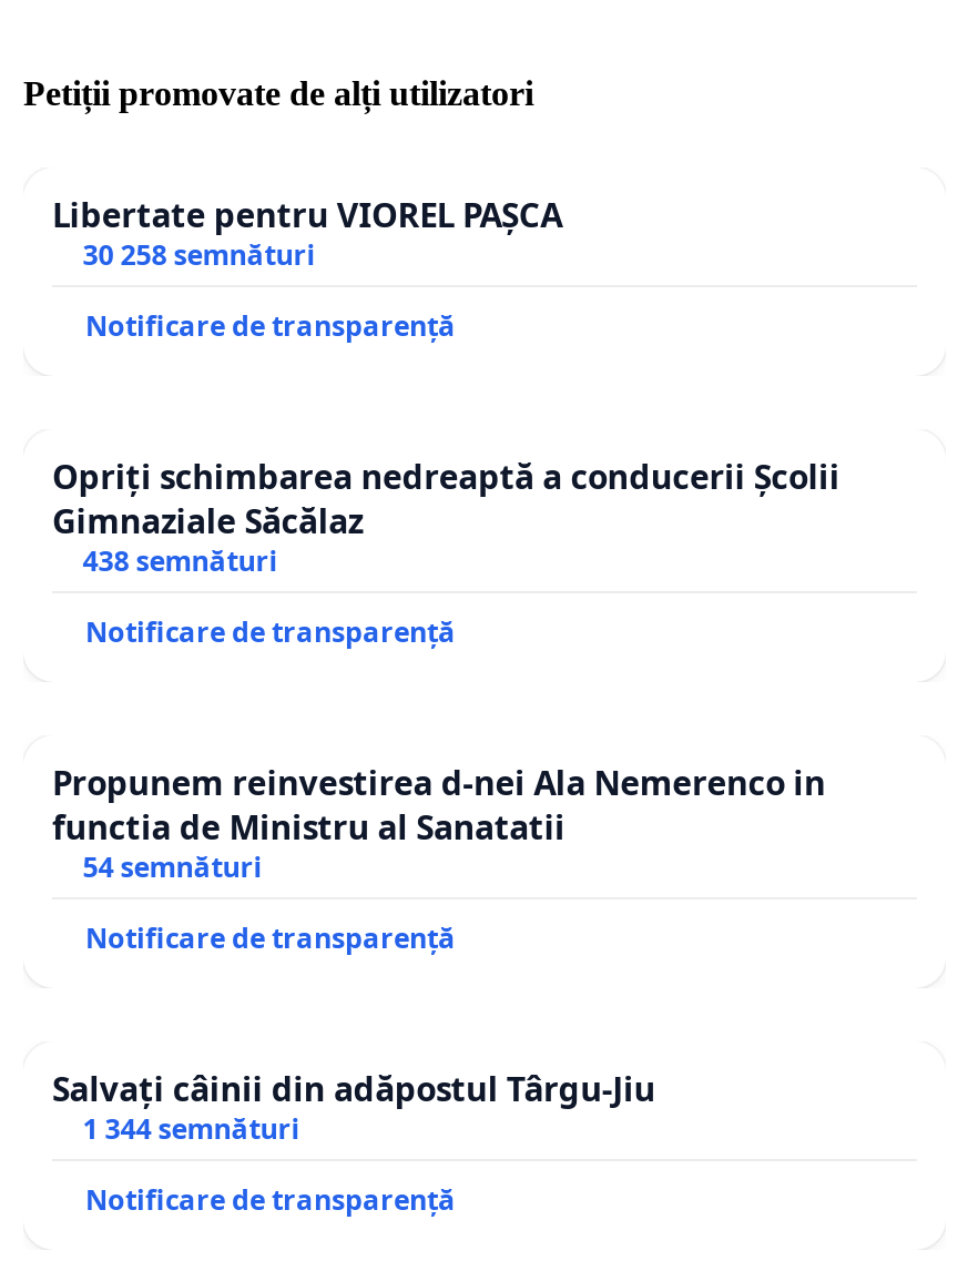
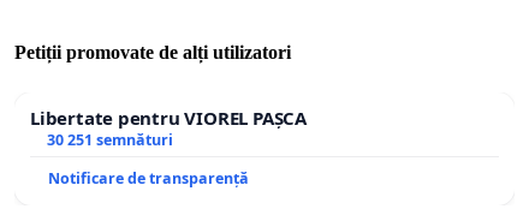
- 30 258 semnături
- Notificare de transparență
- Opriți schimbarea nedreaptă a conducerii Școlii
- Gimnaziale Săcălaz
- 438 semnături
- Notificare de transparență
- Propunem reinvestirea d-nei Ala Nemerenco in
- functia de Ministru al Sanatatii
- 54 semnături
- Notificare de transparență
- Salvați câinii din adăpostul Târgu-Jiu
- 1 344 semnături
+ 30 251 semnături
